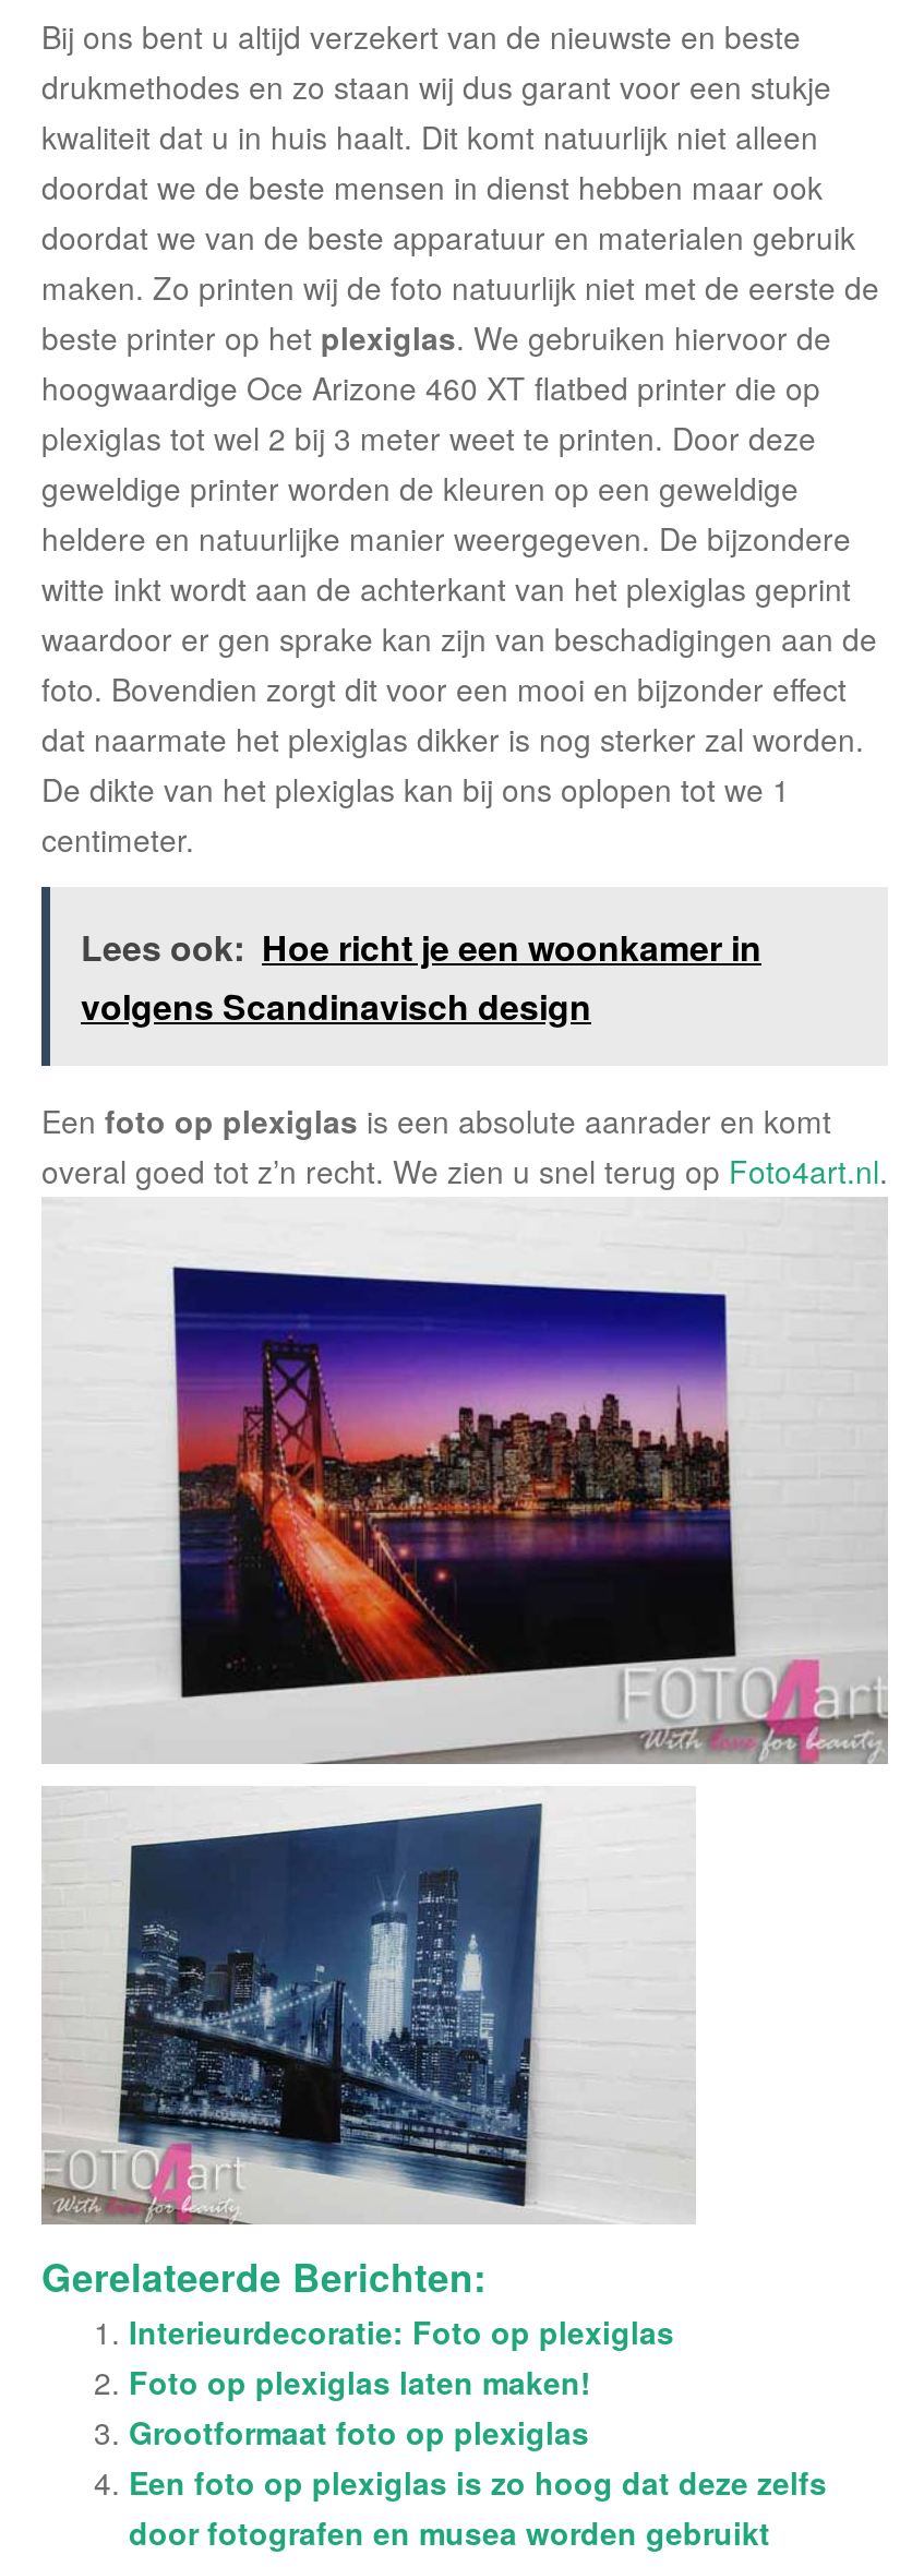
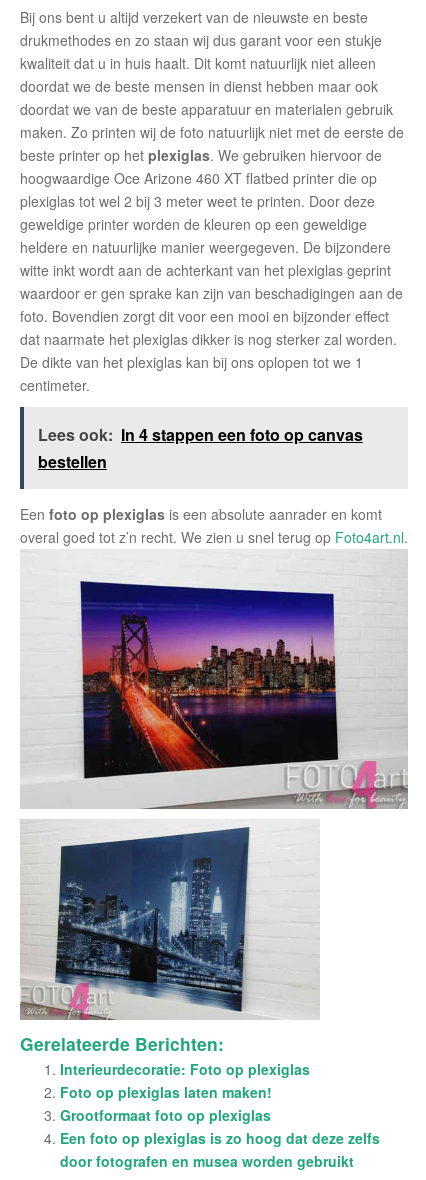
- Lees ook: Hoe richt je een woonkamer in
- volgens Scandinavisch design
+ Lees ook: In 4 stappen een foto op canvas
+ bestellen
